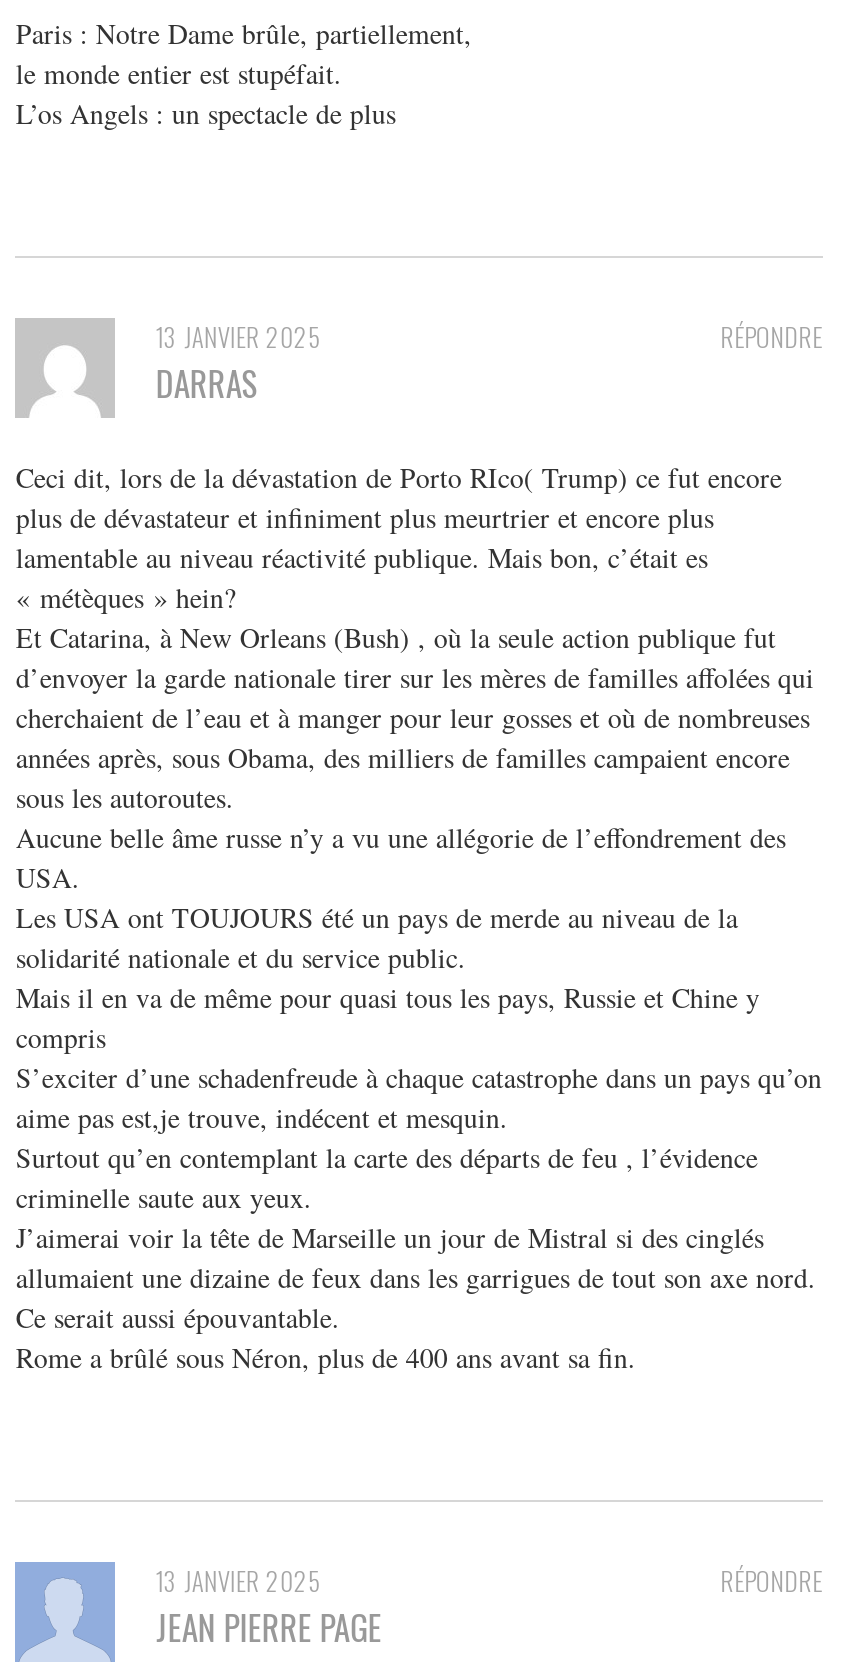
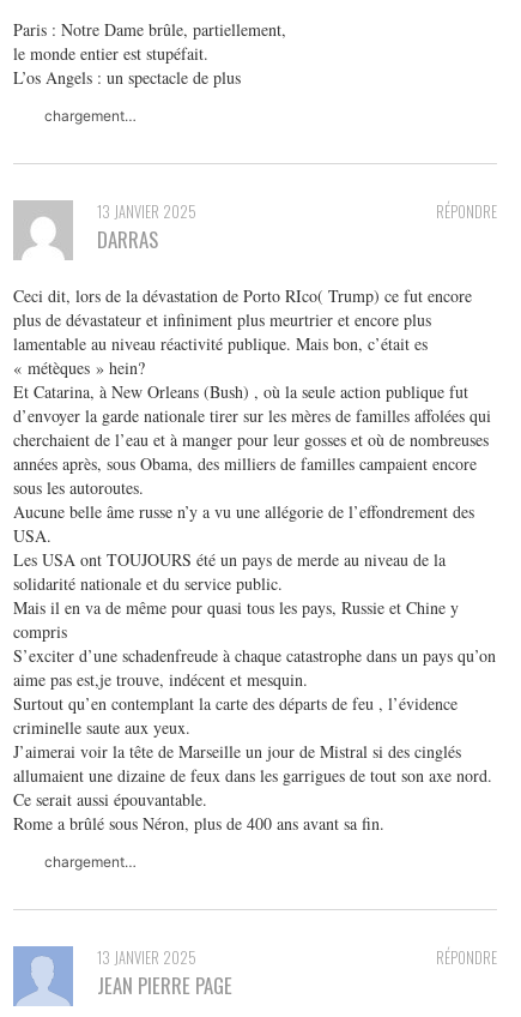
+ chargement…

+ chargement…
